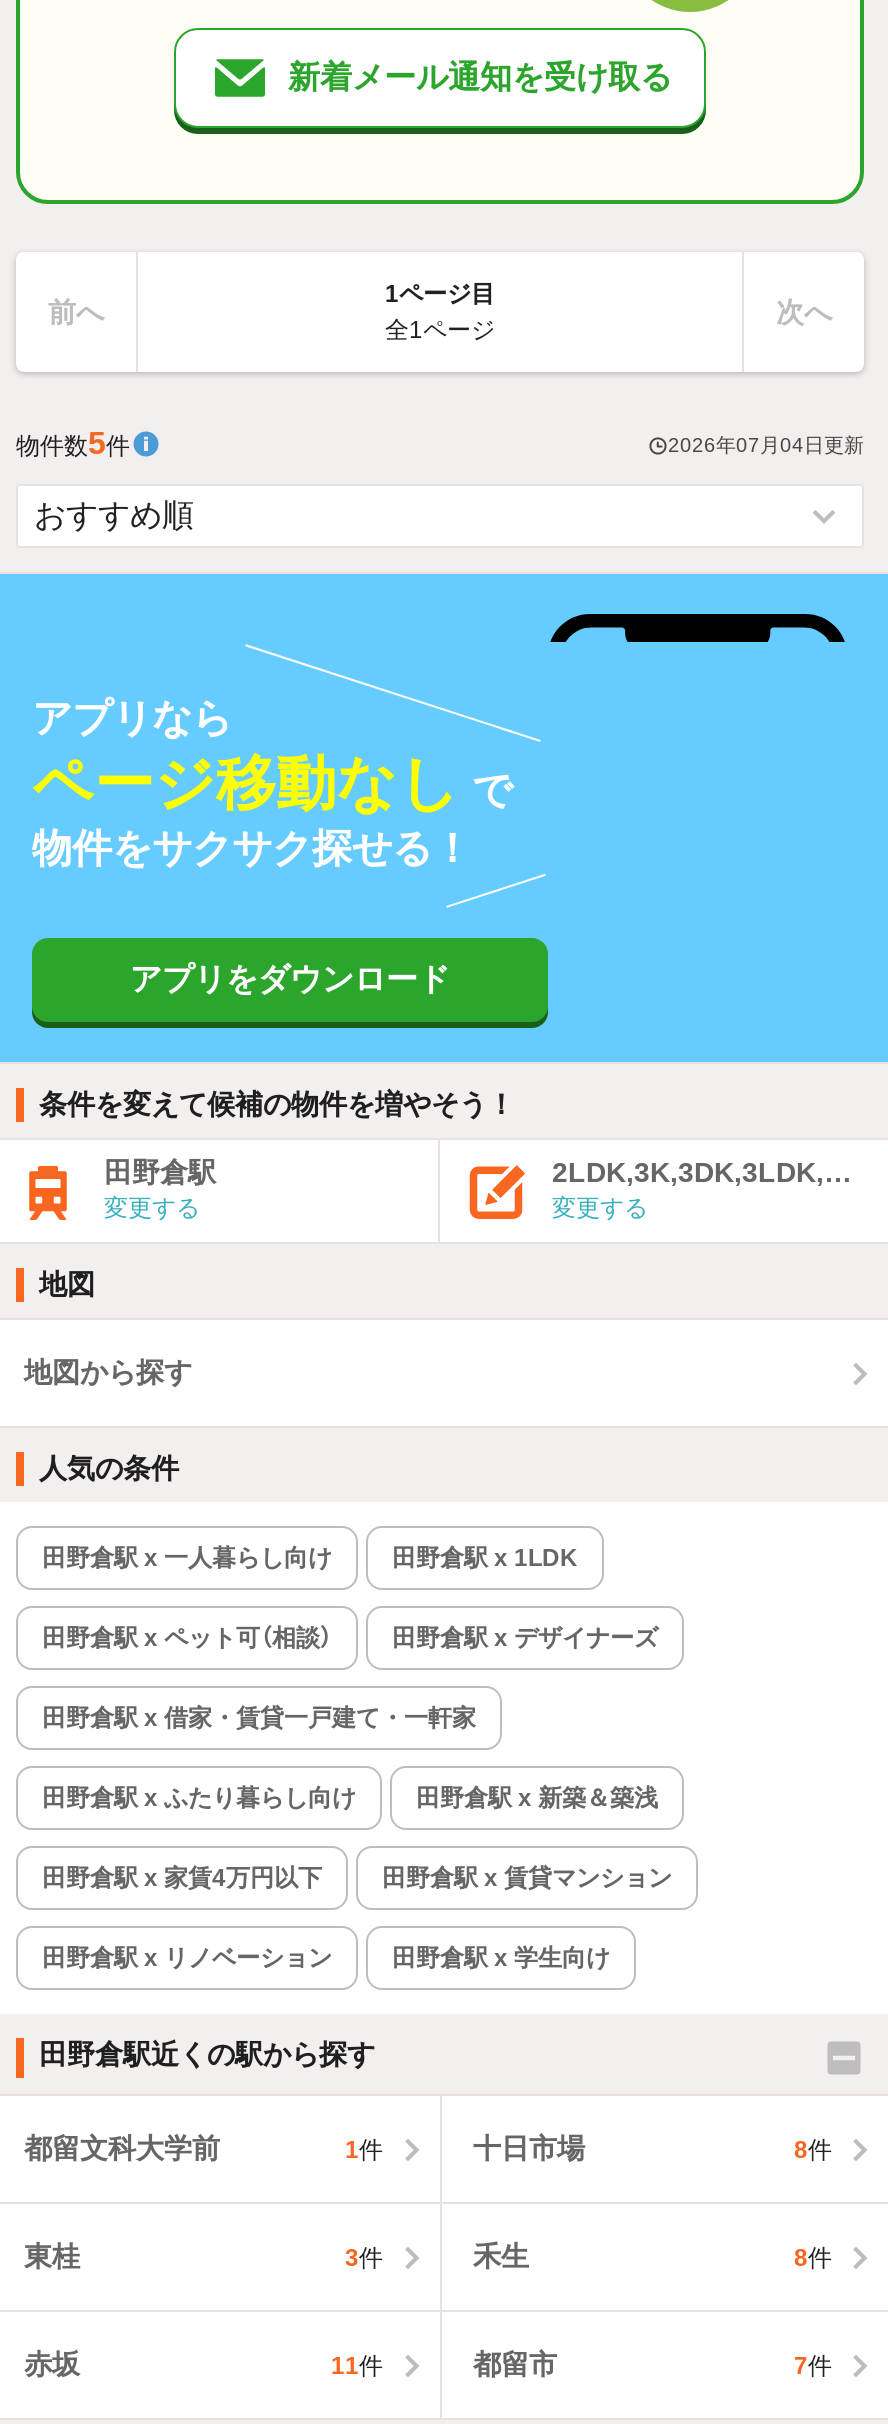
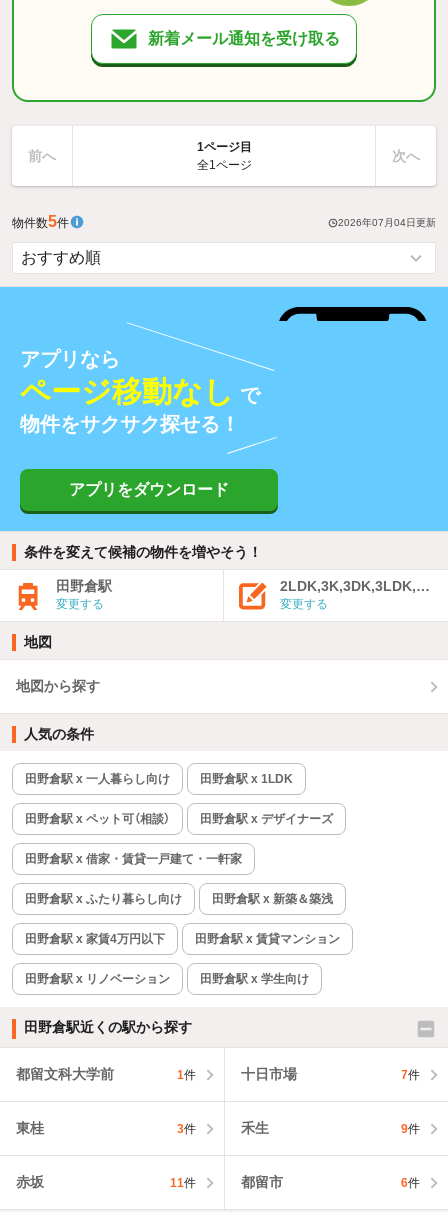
- 8件
+ 7件

- 8件
+ 9件

- 7件
+ 6件
